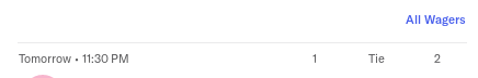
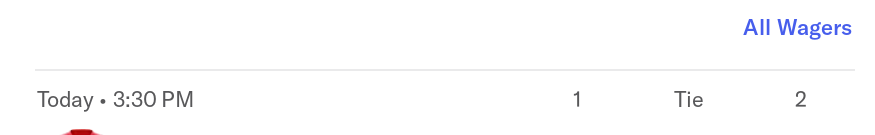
- Tomorrow • 11:30 PM
+ Today • 3:30 PM
